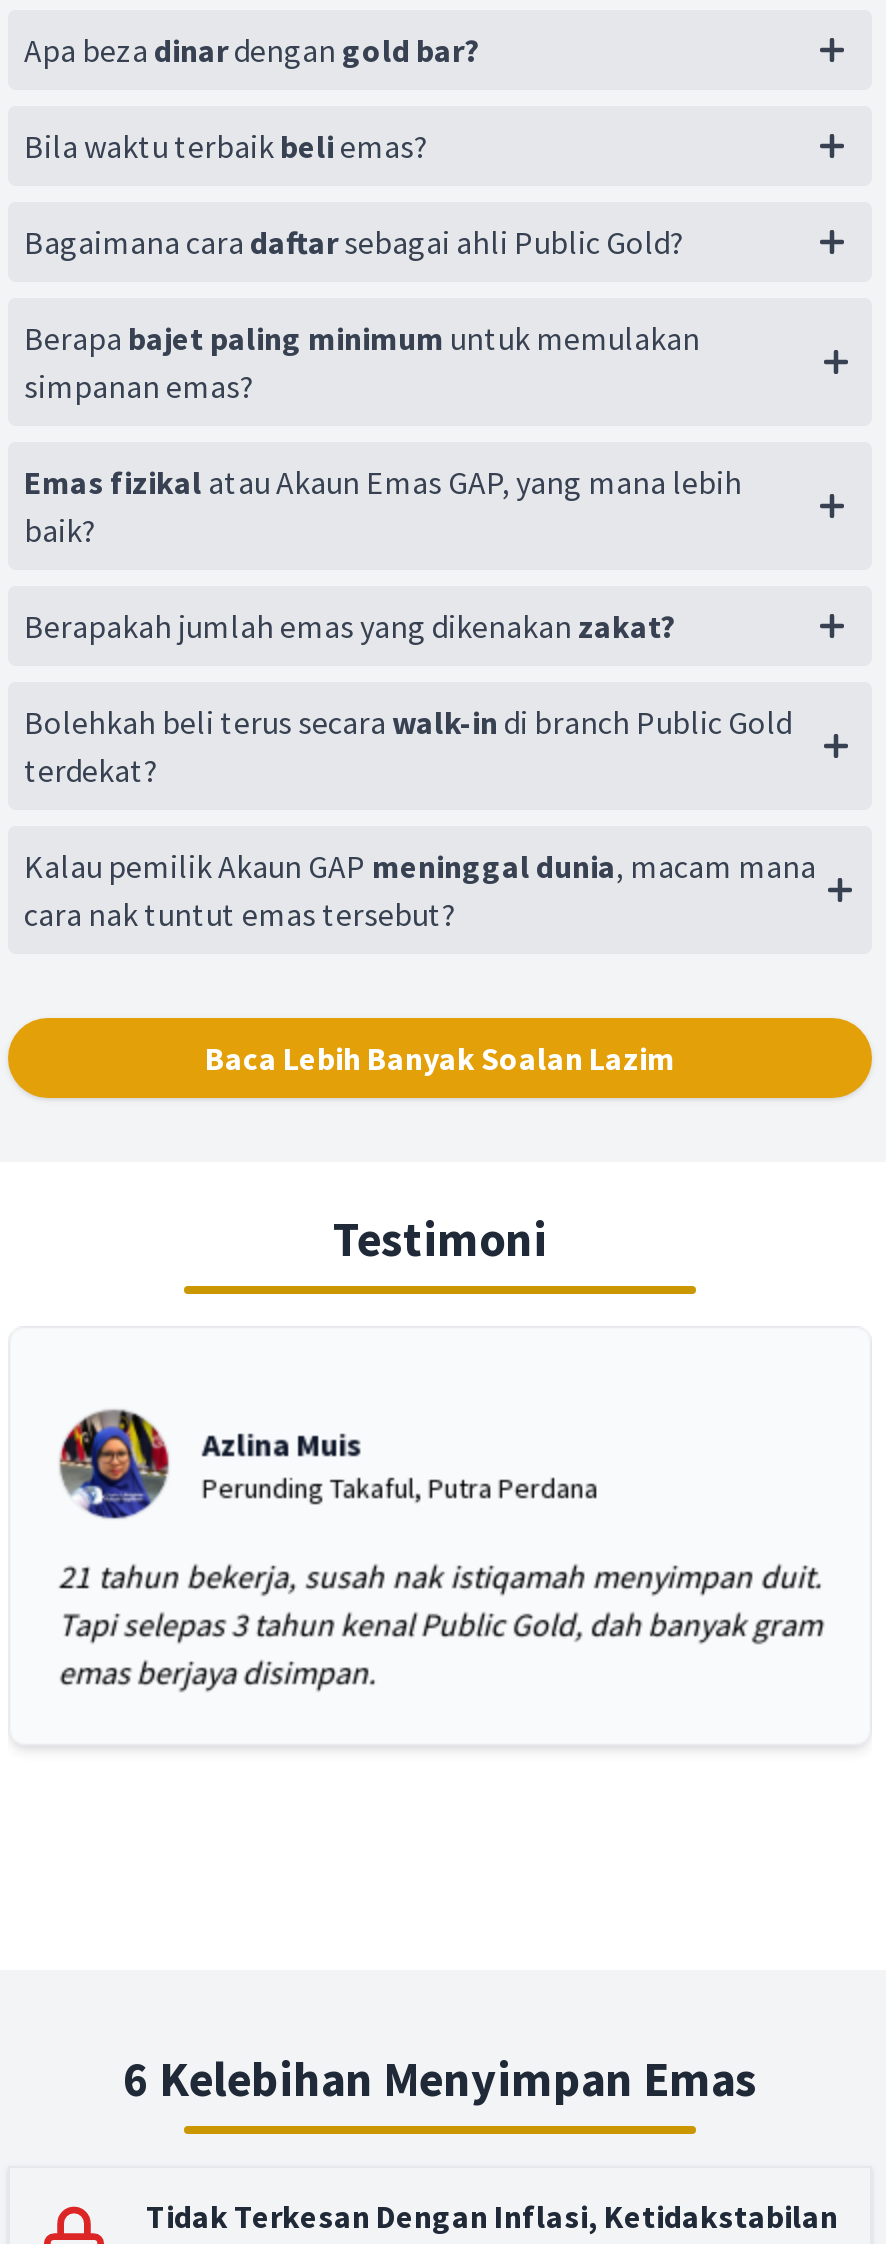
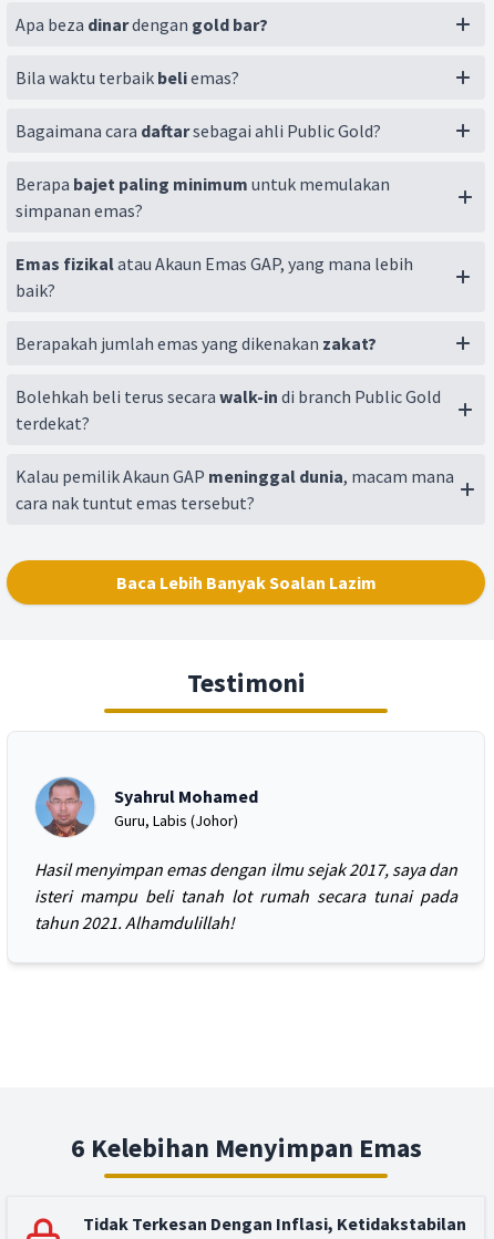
- [image]
- Azlina Muis
- Perunding Takaful, Putra Perdana
+ [image]
+ Syahrul Mohamed
+ Guru, Labis (Johor)

- 21 tahun bekerja, susah nak istiqamah menyimpan duit.
- Tapi selepas 3 tahun kenal Public Gold, dah banyak gram
- emas berjaya disimpan.
+ Hasil menyimpan emas dengan ilmu sejak 2017, saya dan
+ isteri mampu beli tanah lot rumah secara tunai pada
+ tahun 2021. Alhamdulillah!
